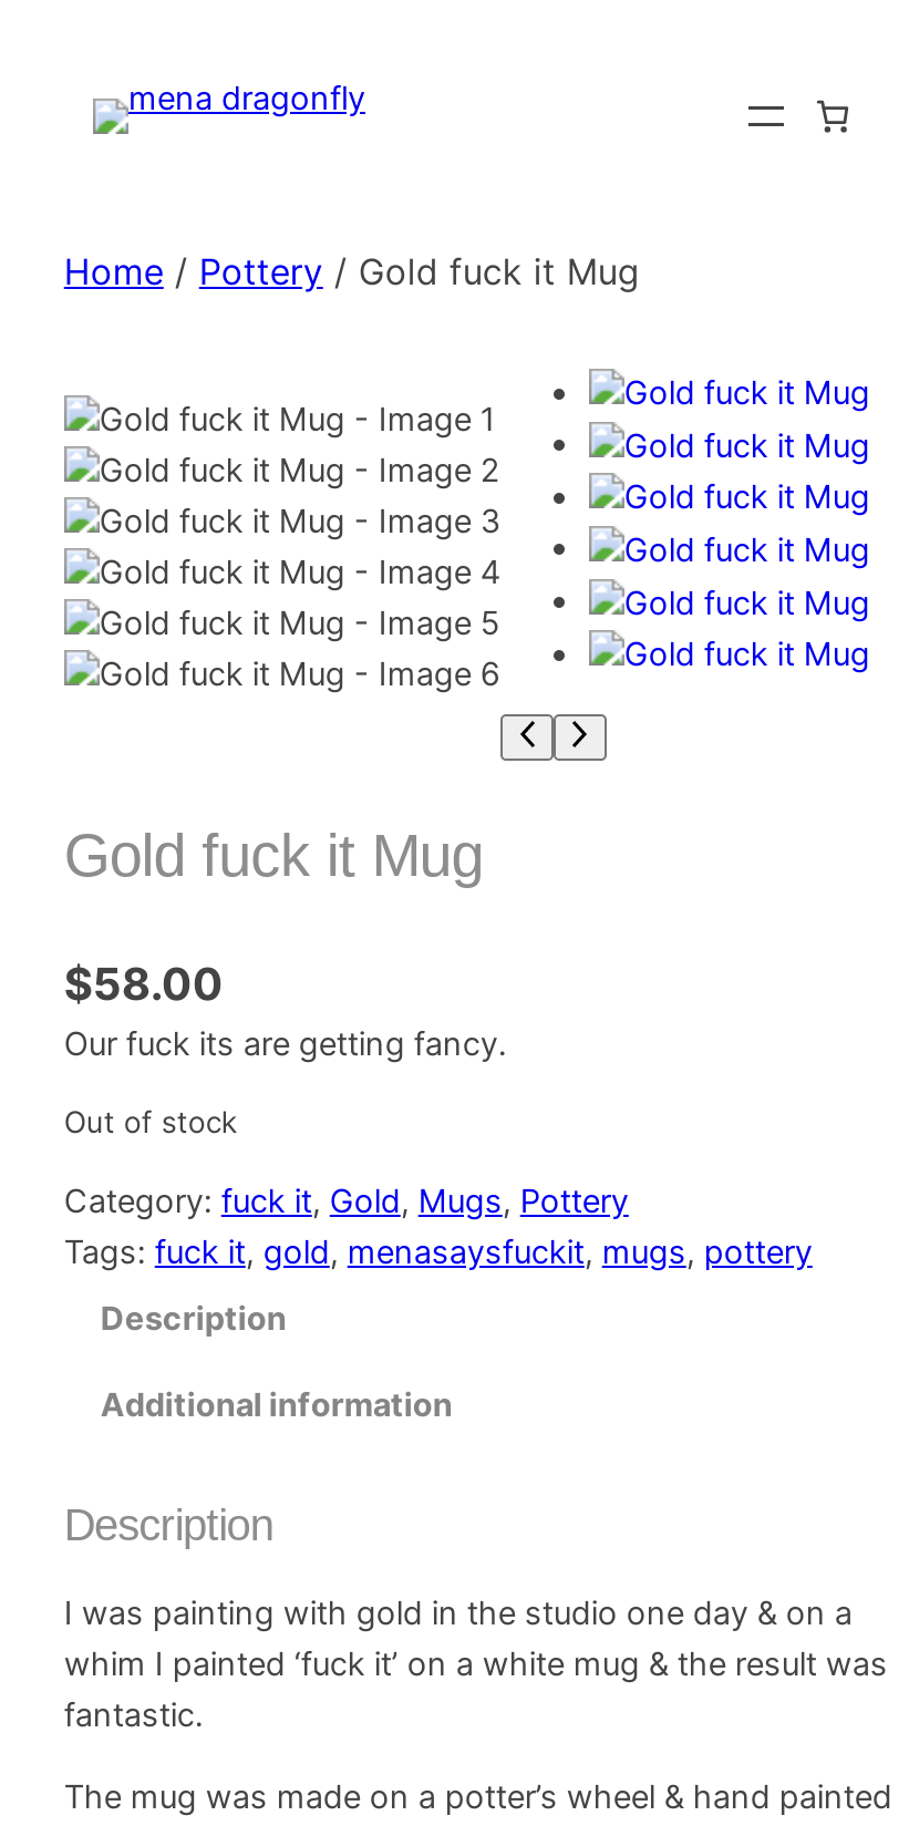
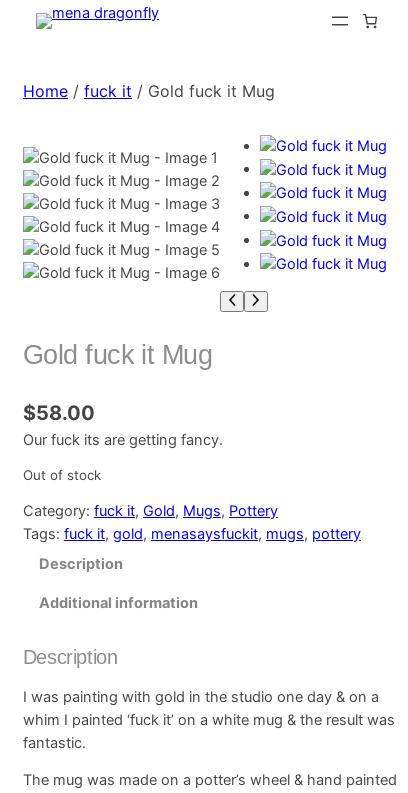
- Home / Pottery / Gold fuck it Mug
+ Home / fuck it / Gold fuck it Mug
